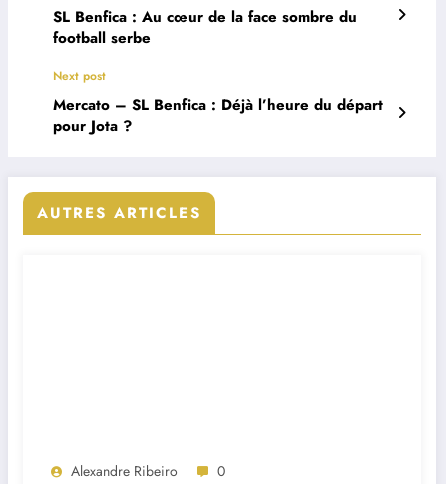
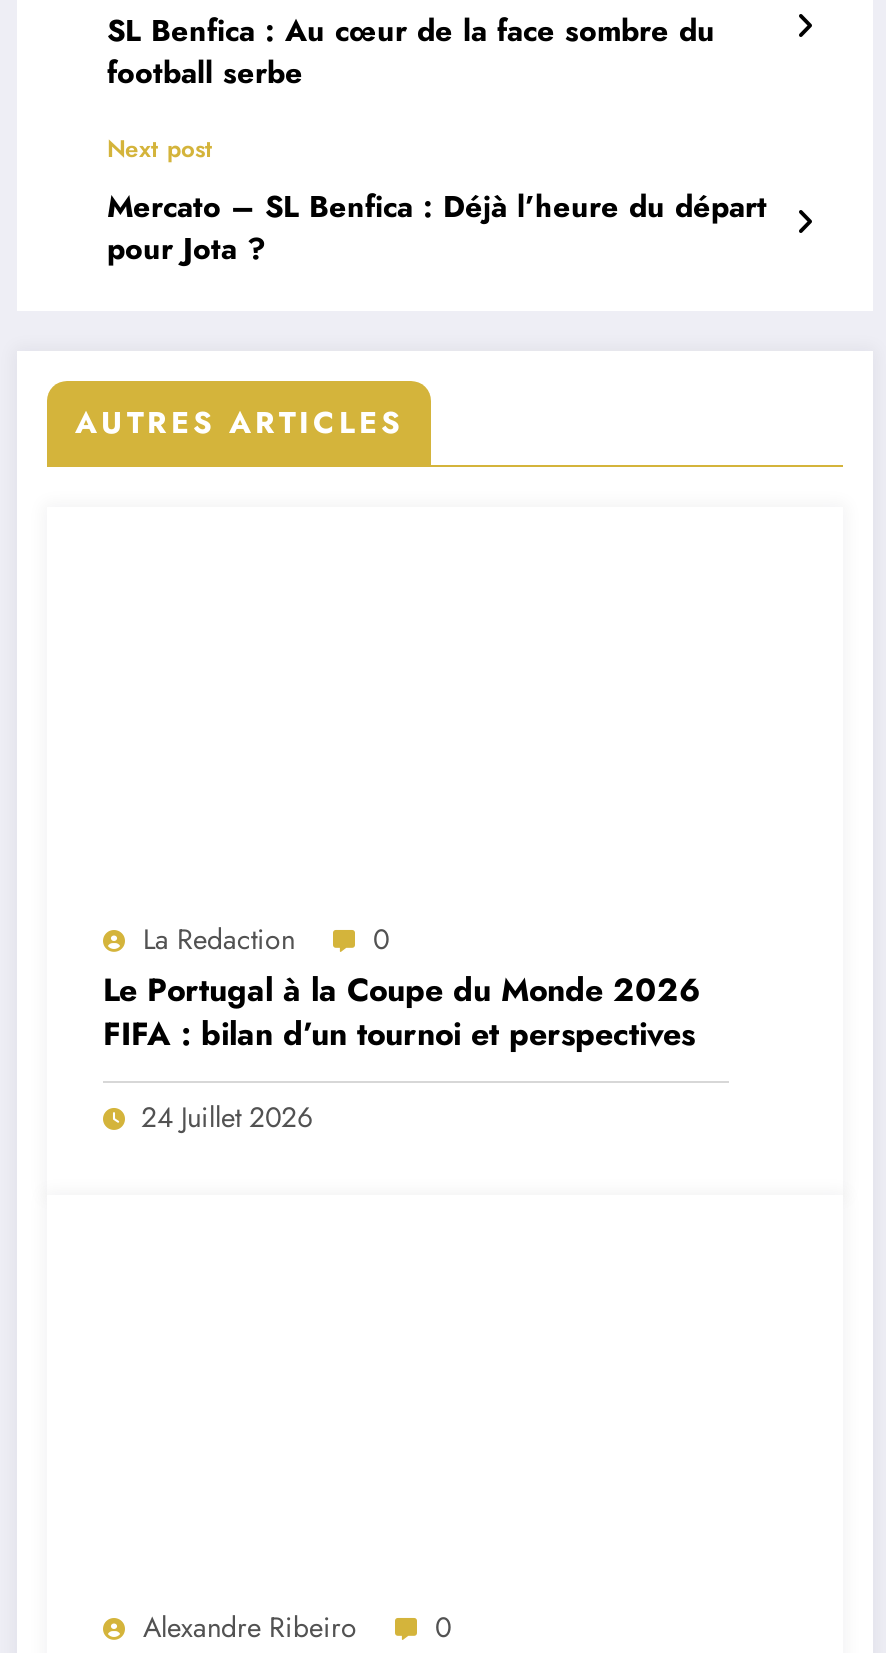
+ La Redaction
+ 0
+ Le Portugal à la Coupe du Monde 2026
+ FIFA : bilan d’un tournoi et perspectives
+ 24 Juillet 2026
